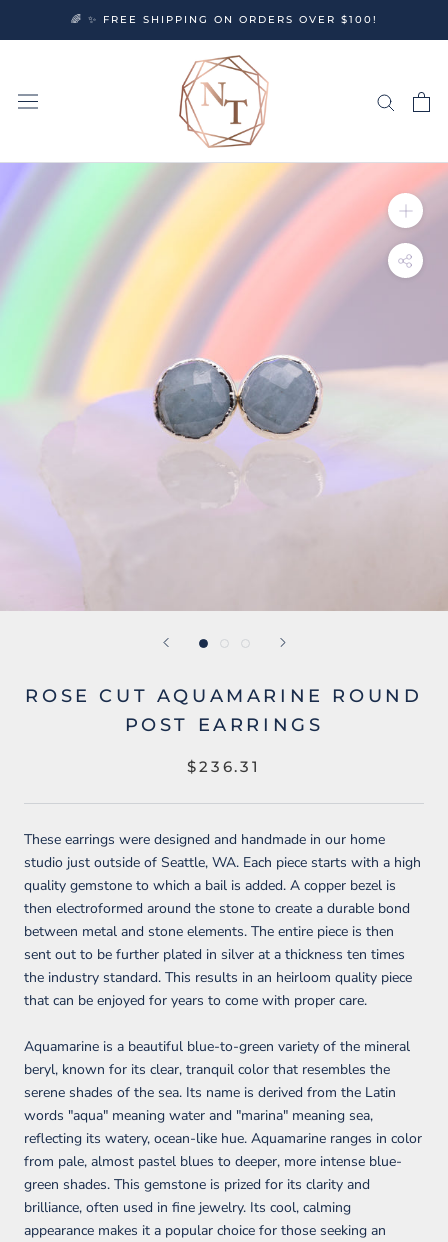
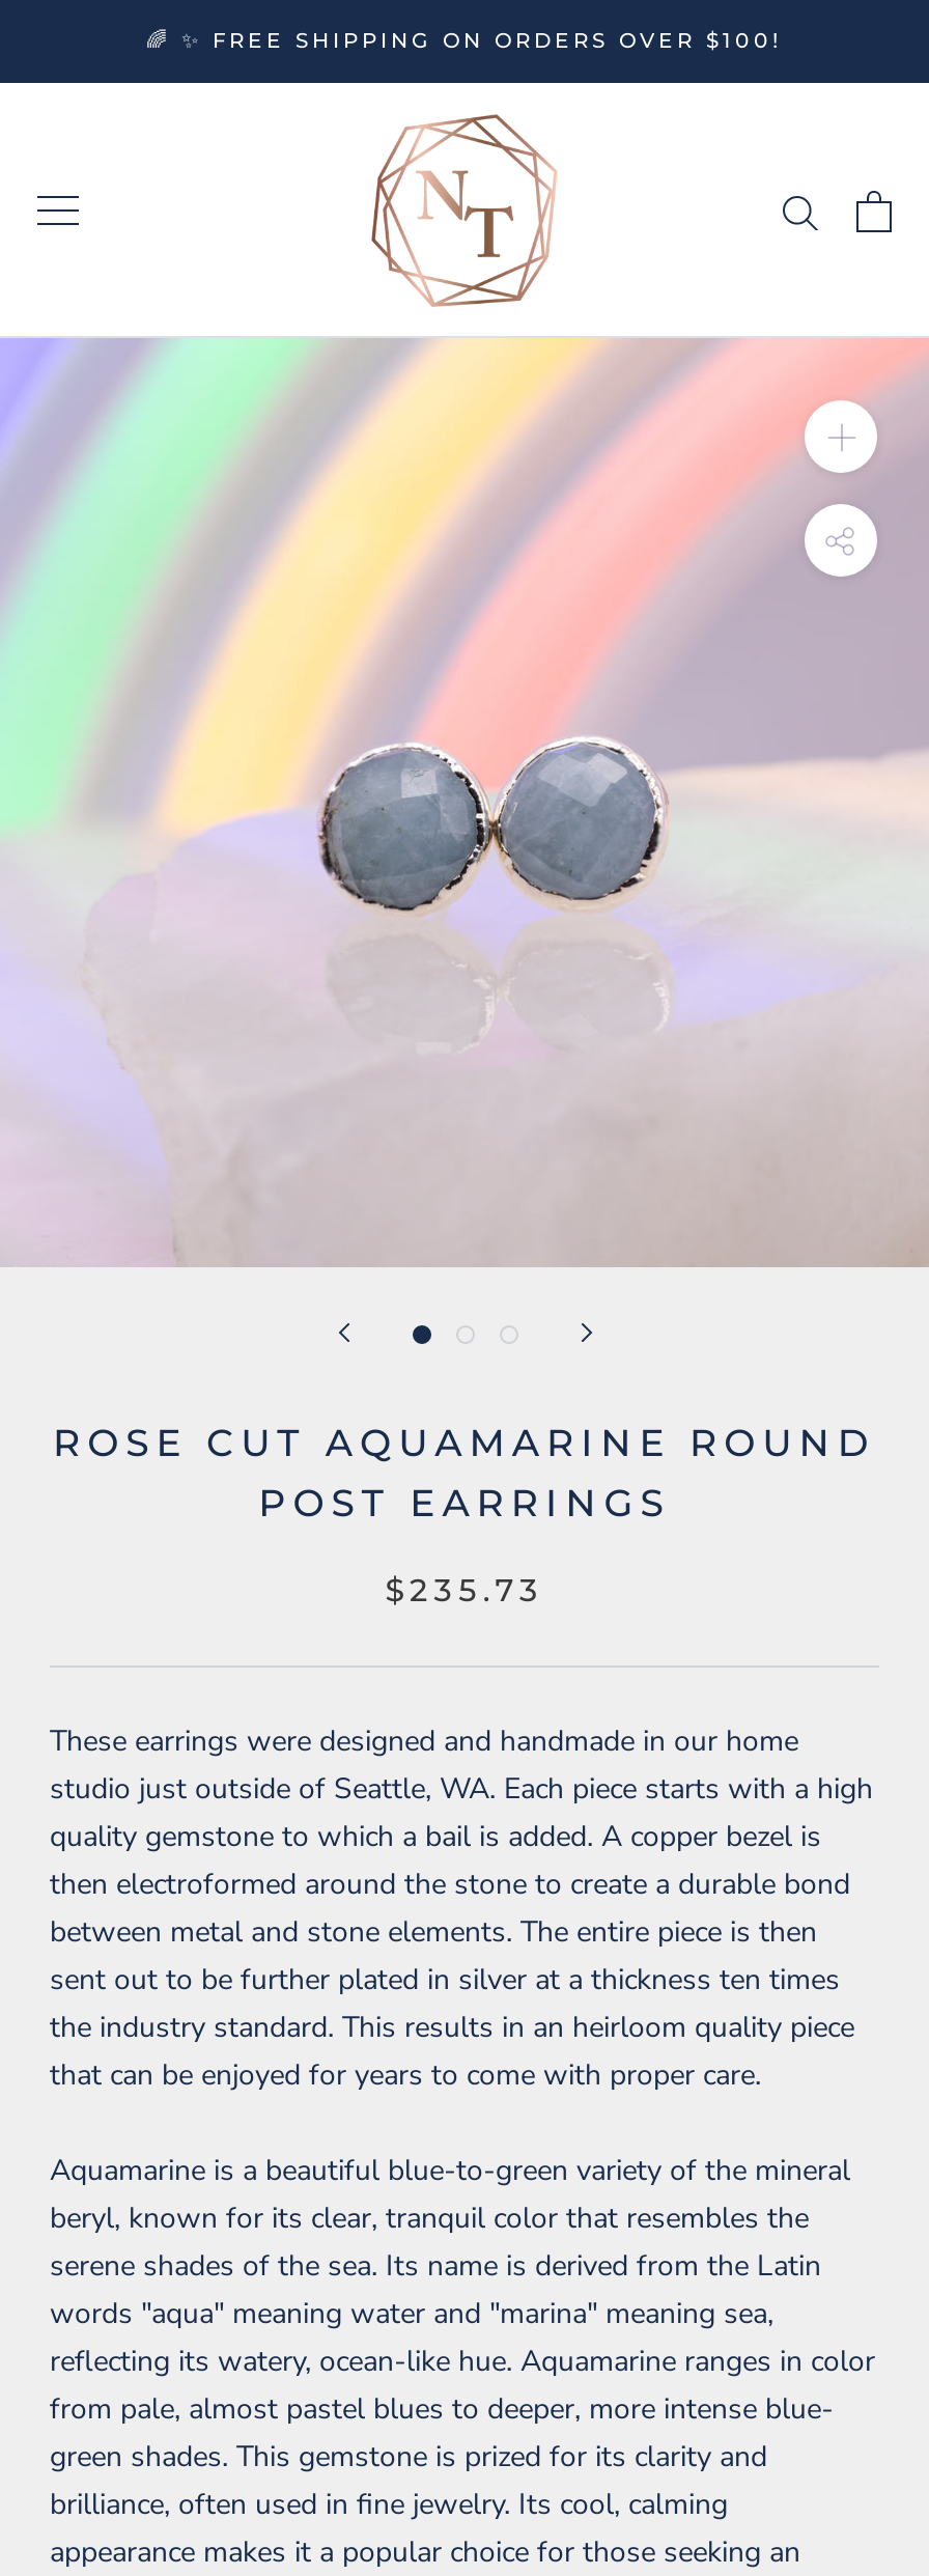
- $236.31
+ $235.73
